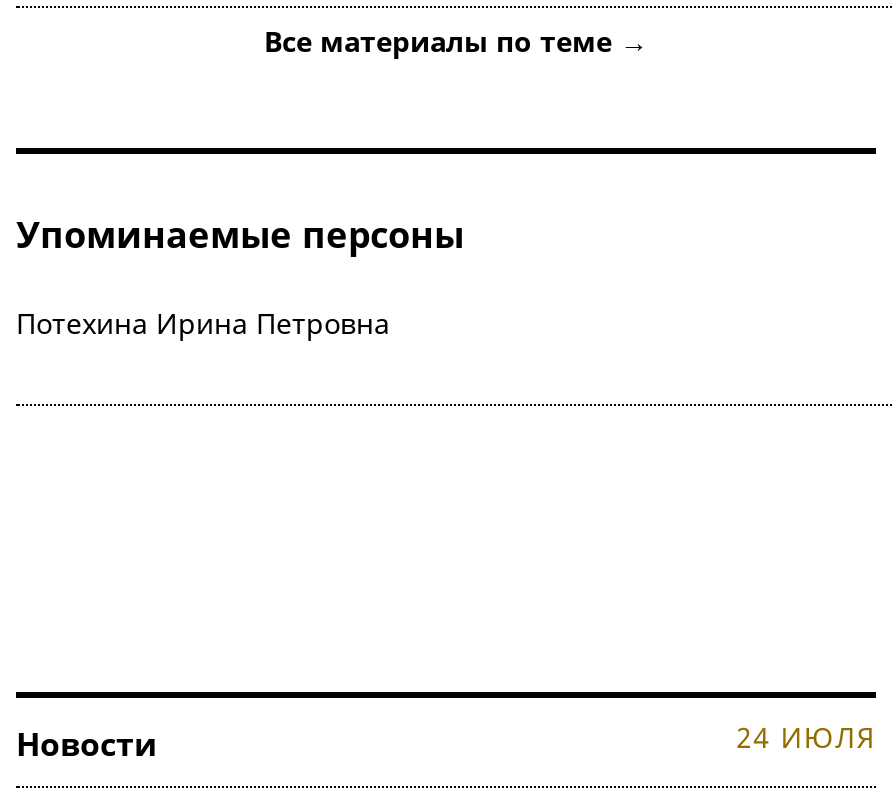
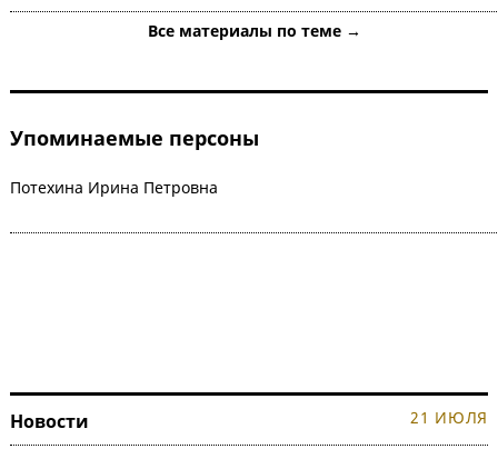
- 24 ИЮЛЯ
+ 21 ИЮЛЯ
